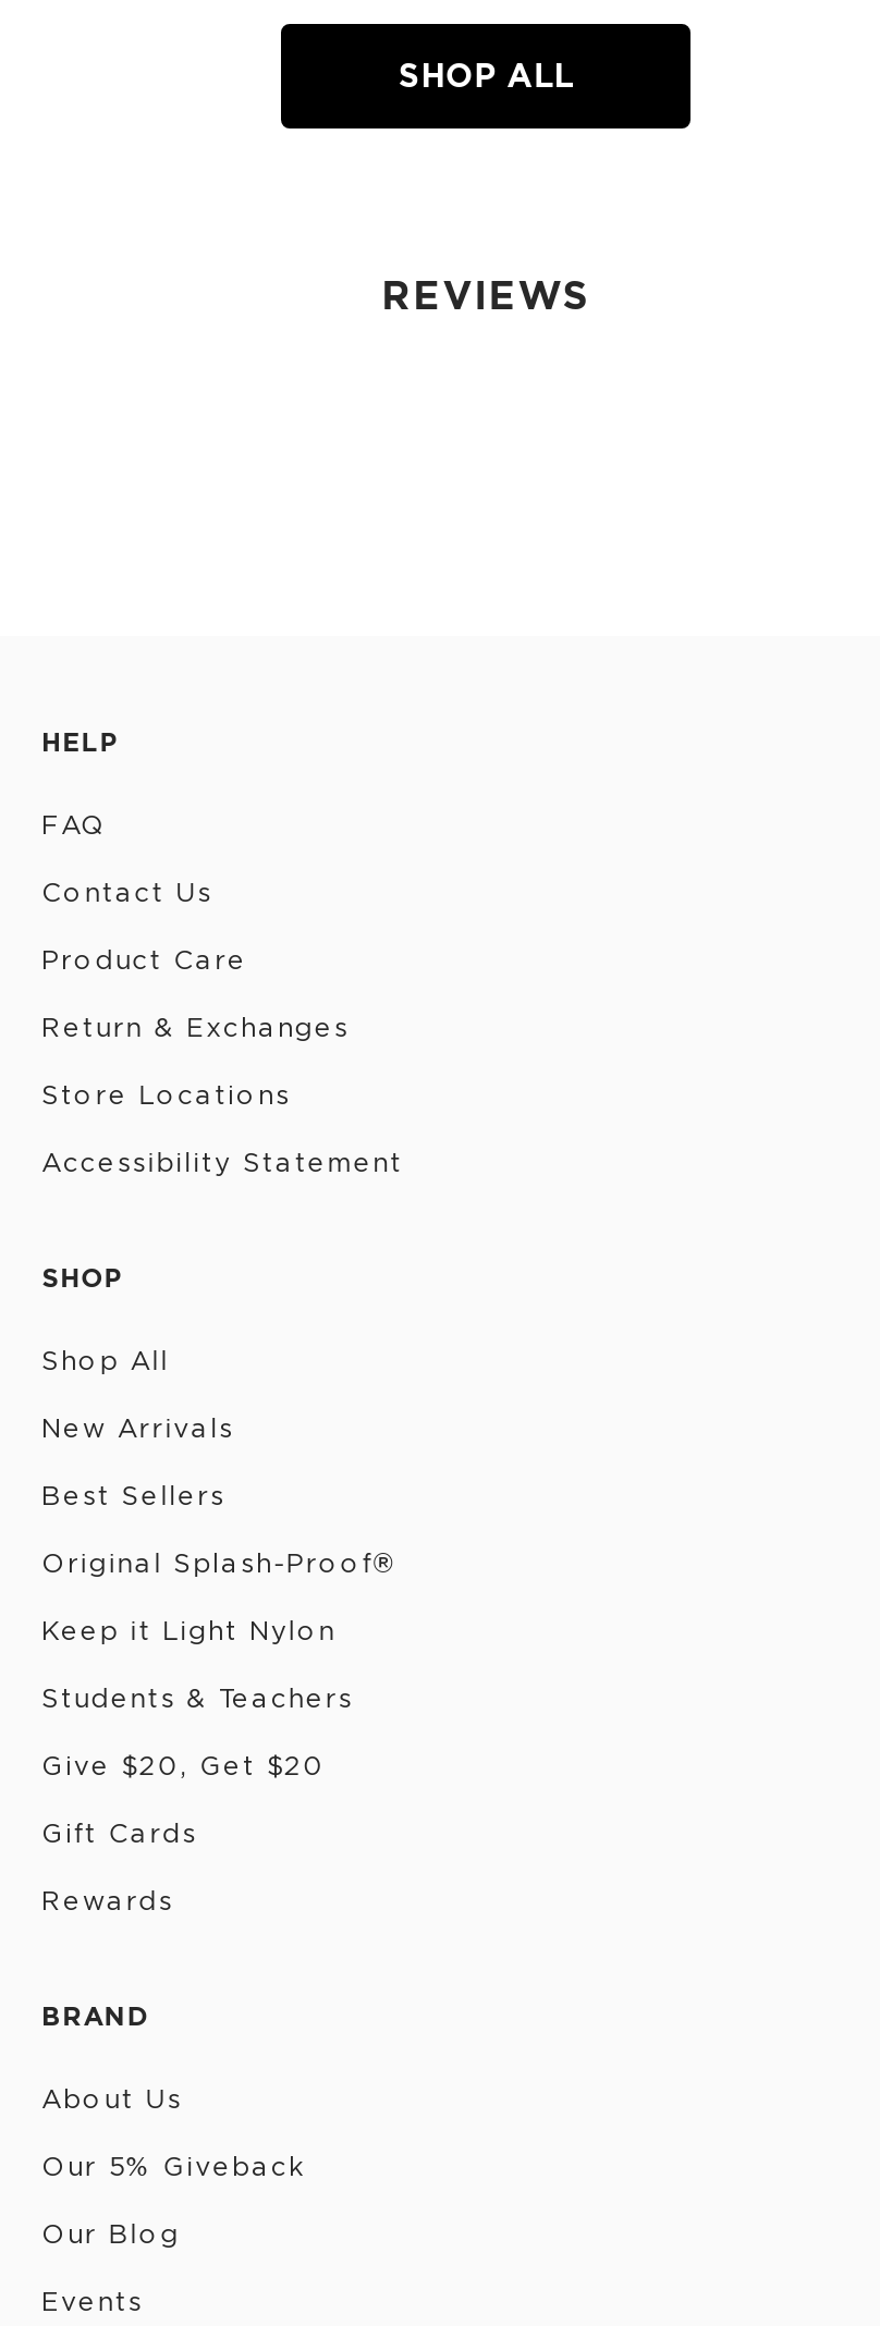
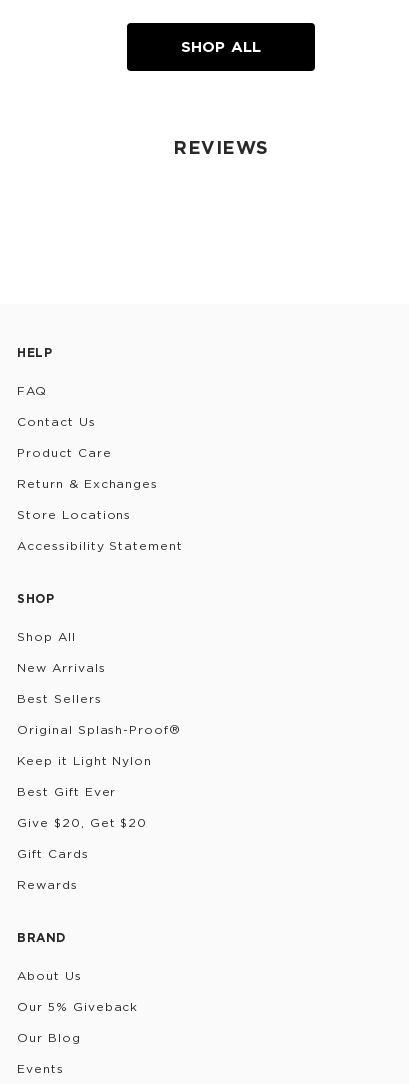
- Students & Teachers
+ Best Gift Ever
